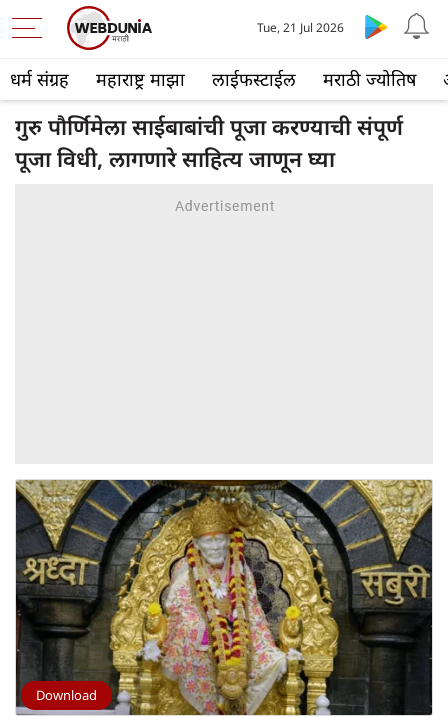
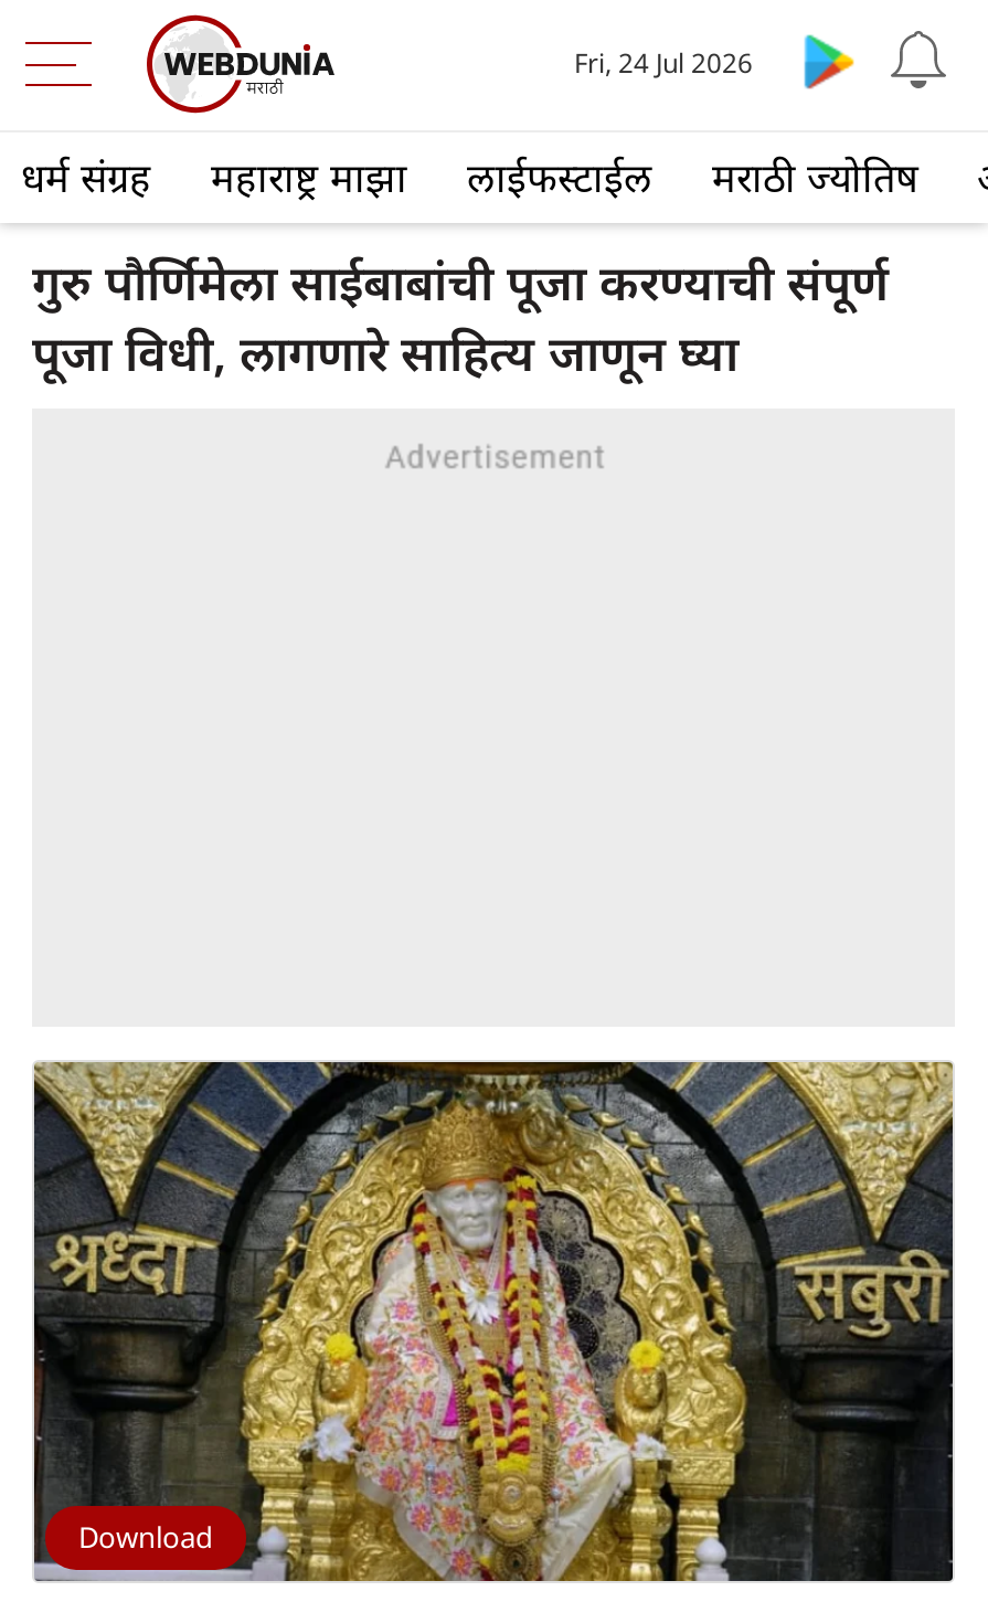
- Tue, 21 Jul 2026
+ Fri, 24 Jul 2026
